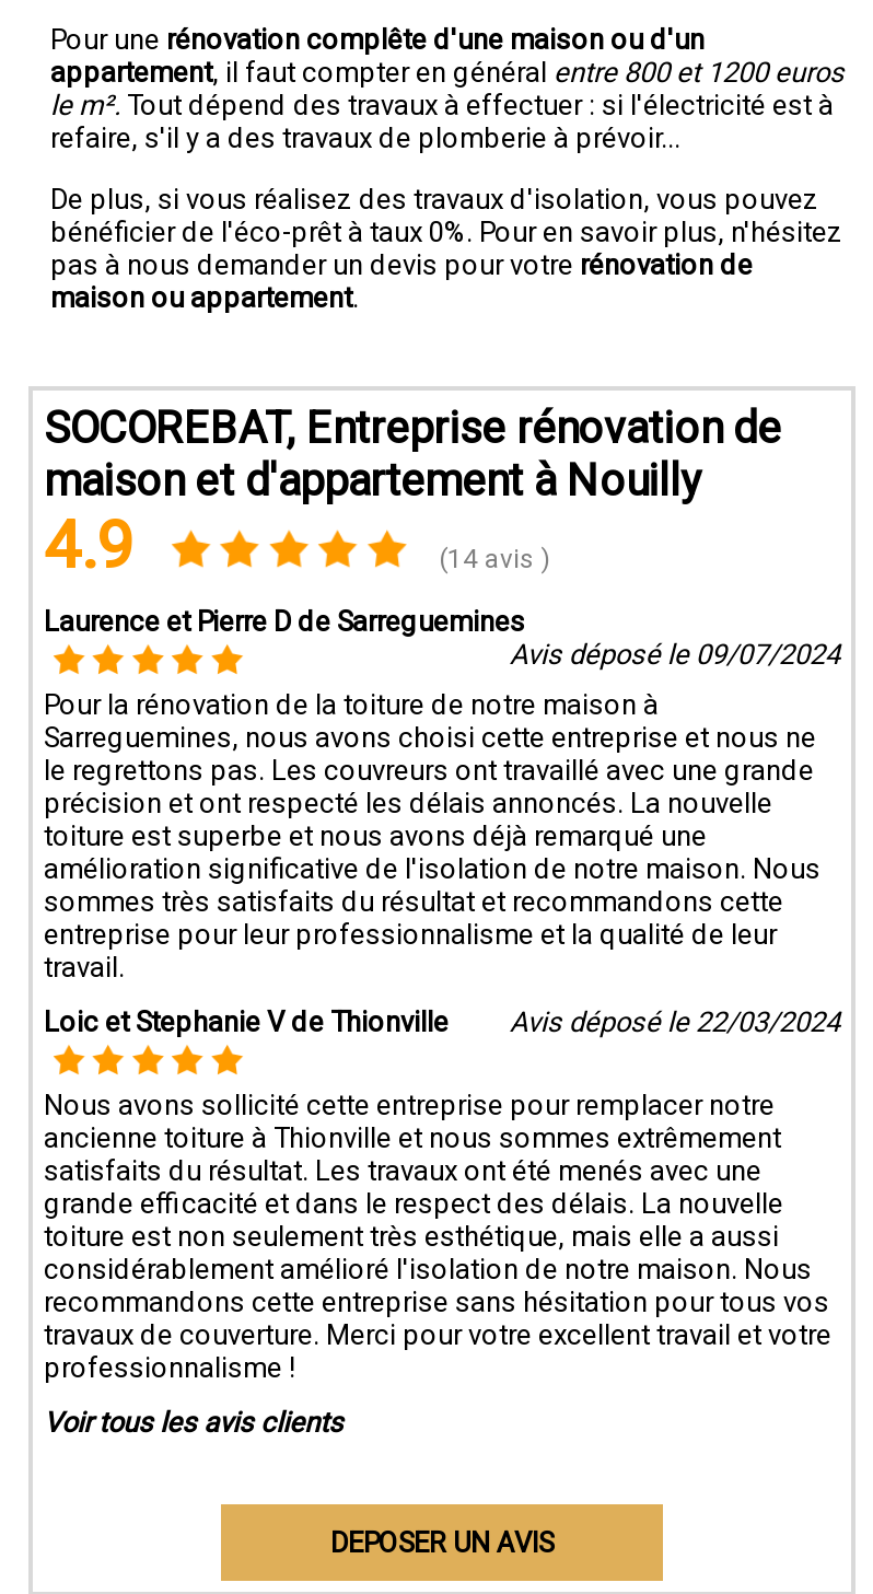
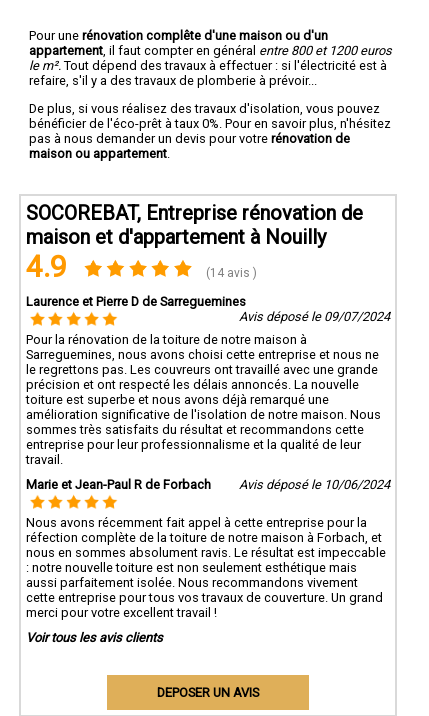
- Loic et Stephanie V de Thionville
- Avis déposé le 22/03/2024
+ Marie et Jean-Paul R de Forbach
+ Avis déposé le 10/06/2024

- Nous avons sollicité cette entreprise pour remplacer notre
- ancienne toiture à Thionville et nous sommes extrêmement
- satisfaits du résultat. Les travaux ont été menés avec une
- grande efficacité et dans le respect des délais. La nouvelle
- toiture est non seulement très esthétique, mais elle a aussi
- considérablement amélioré l'isolation de notre maison. Nous
- recommandons cette entreprise sans hésitation pour tous vos
- travaux de couverture. Merci pour votre excellent travail et votre
- professionnalisme !
+ Nous avons récemment fait appel à cette entreprise pour la
+ réfection complète de la toiture de notre maison à Forbach, et
+ nous en sommes absolument ravis. Le résultat est impeccable
+ : notre nouvelle toiture est non seulement esthétique mais
+ aussi parfaitement isolée. Nous recommandons vivement
+ cette entreprise pour tous vos travaux de couverture. Un grand
+ merci pour votre excellent travail !
